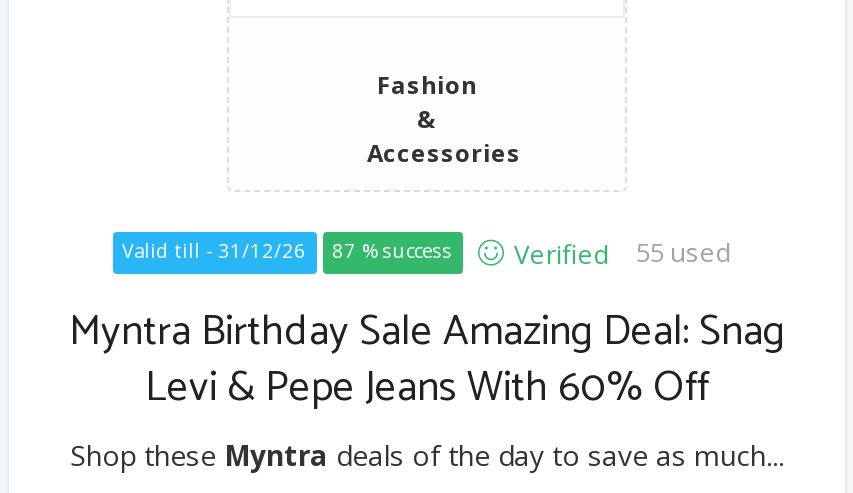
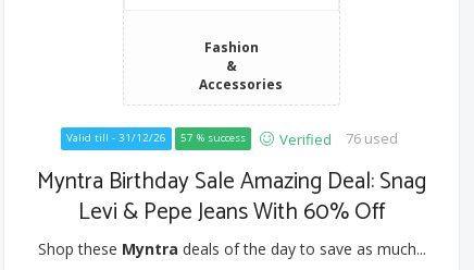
- Valid till - 31/12/26 87 % success
+ Valid till - 31/12/26 57 % success

- Verified 55 used
+ Verified 76 used
